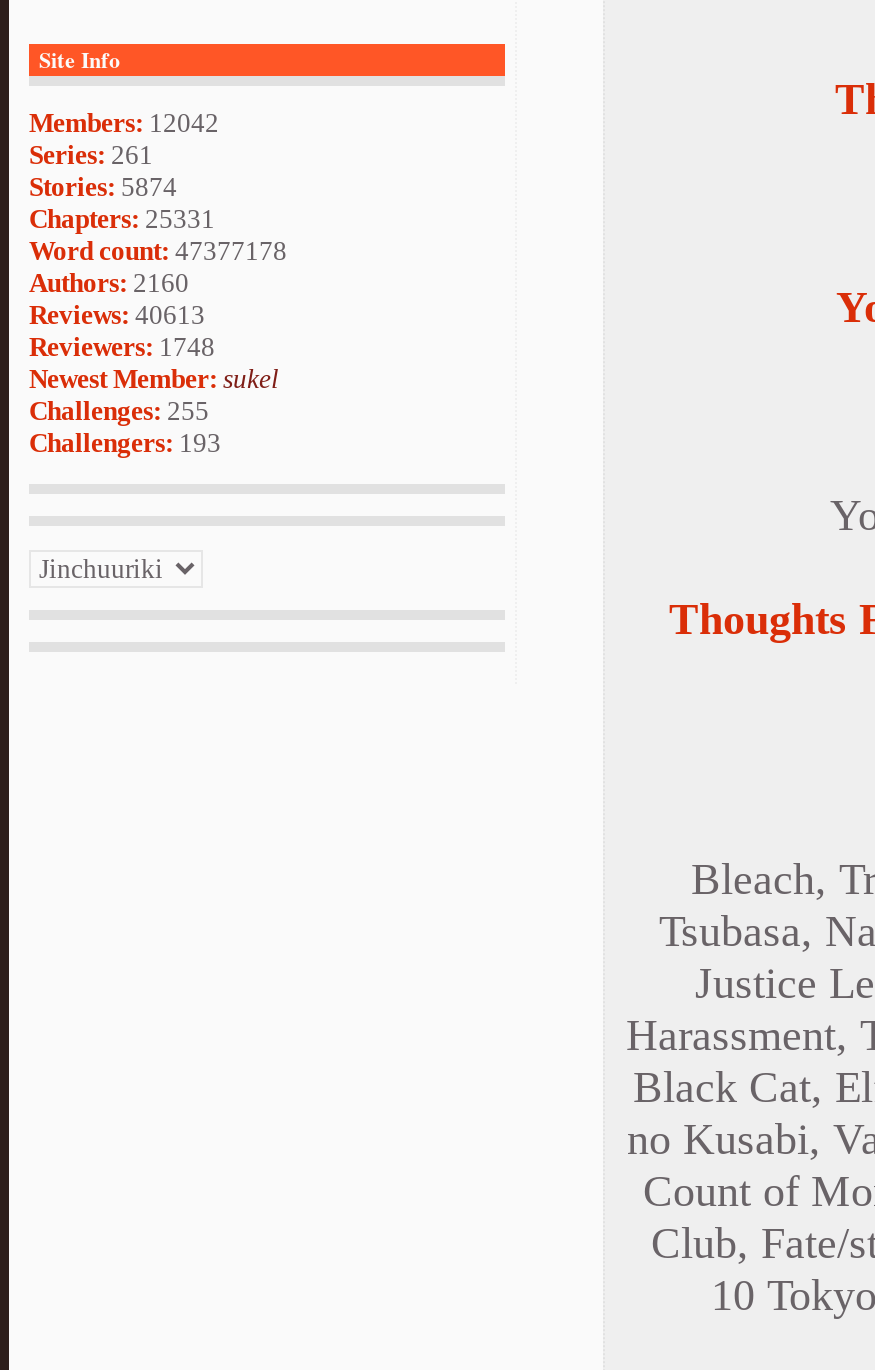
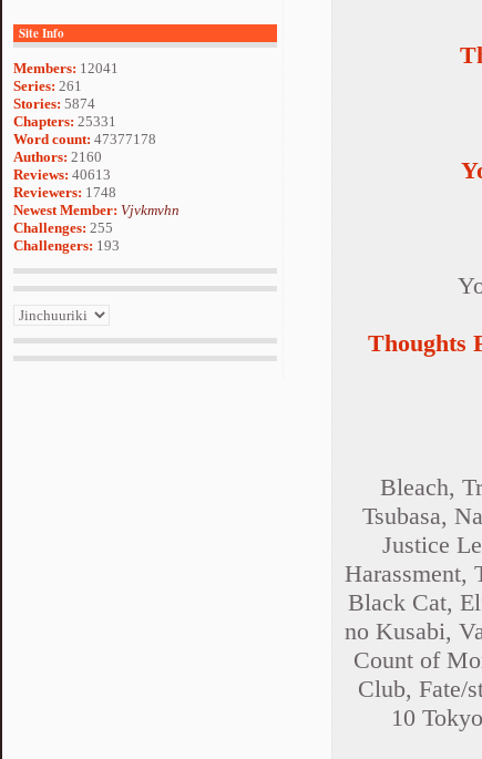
- Members: 12042
+ Members: 12041

- Newest Member: sukel
+ Newest Member: Vjvkmvhn
